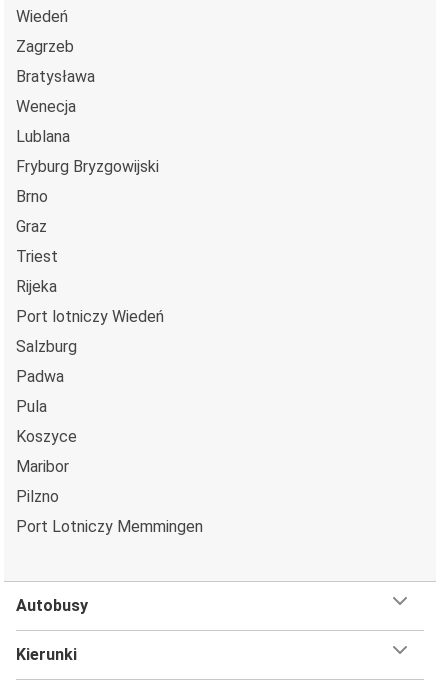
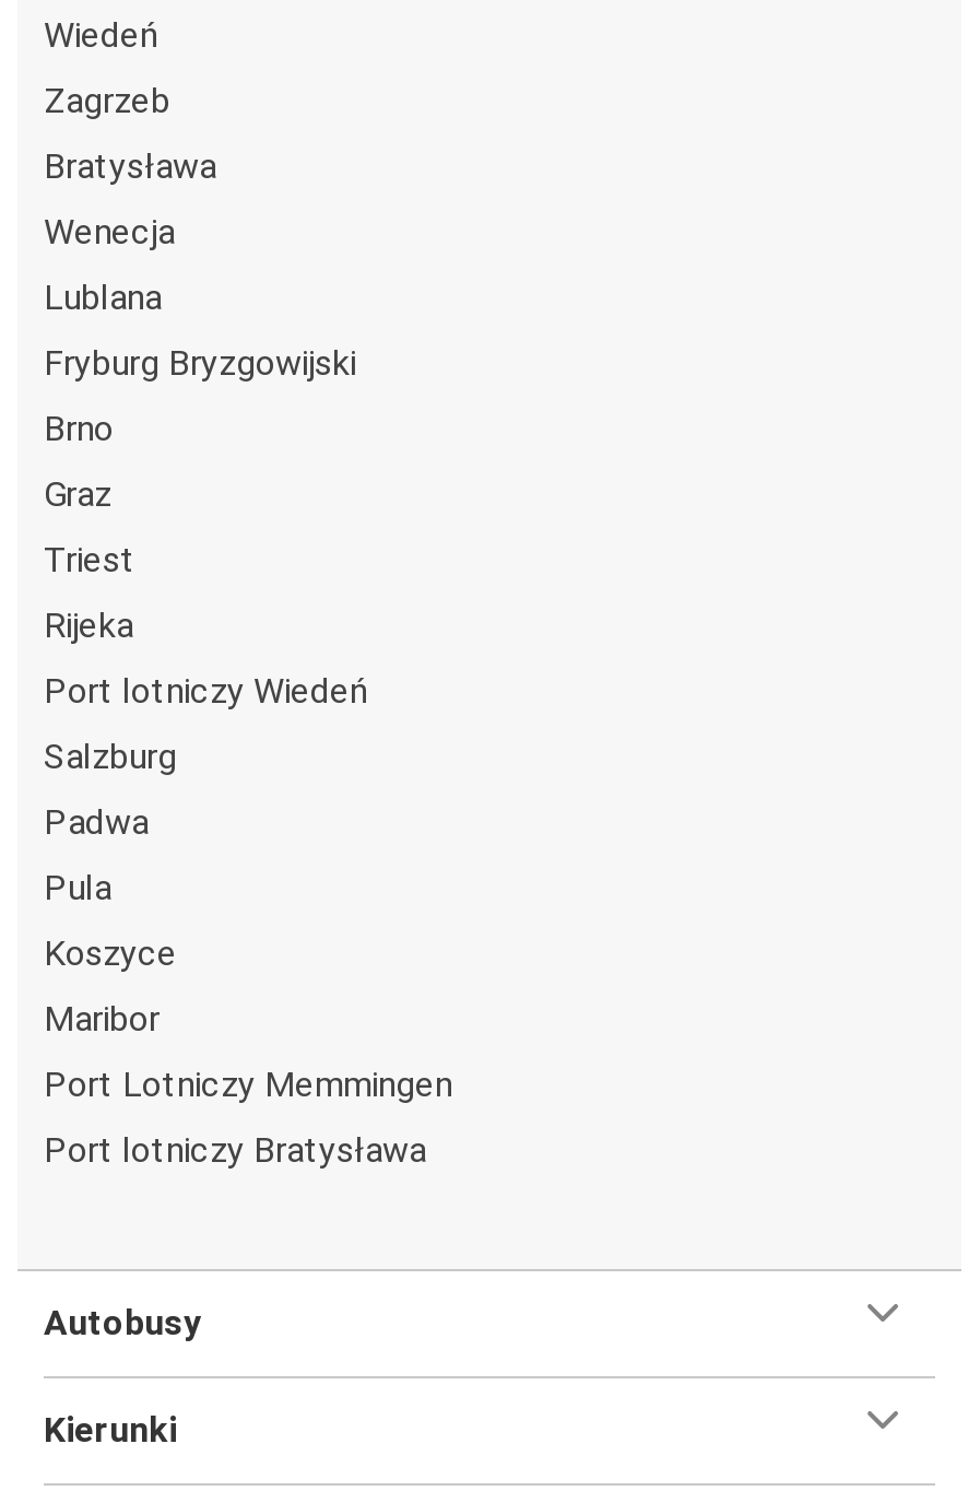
- Pilzno

moved up: Port Lotniczy Memmingen

+ Port lotniczy Bratysława
